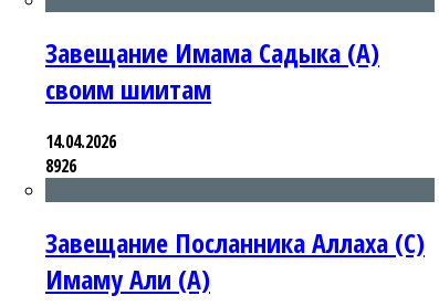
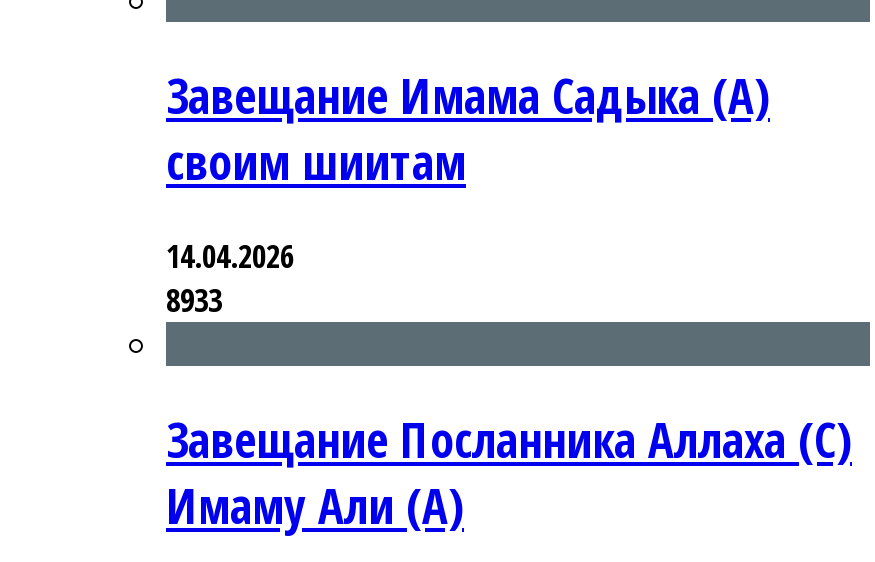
- 8926
+ 8933
